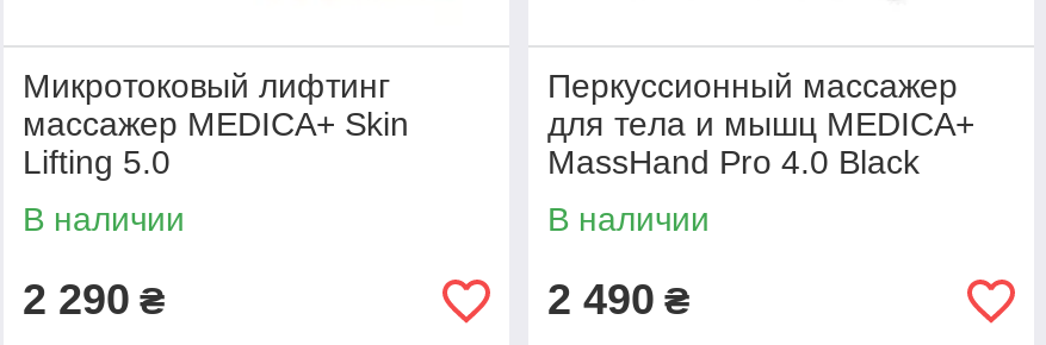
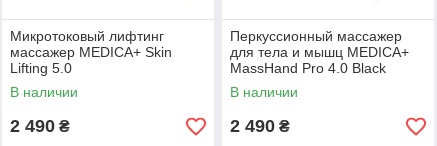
- 2 290 ₴
+ 2 490 ₴
